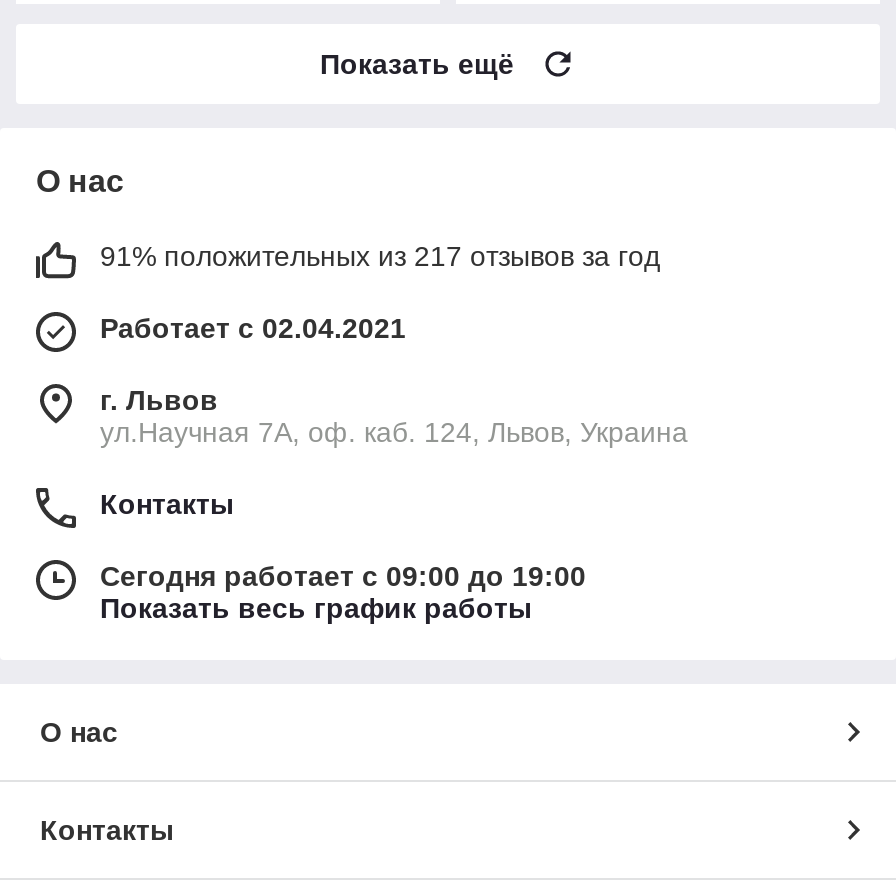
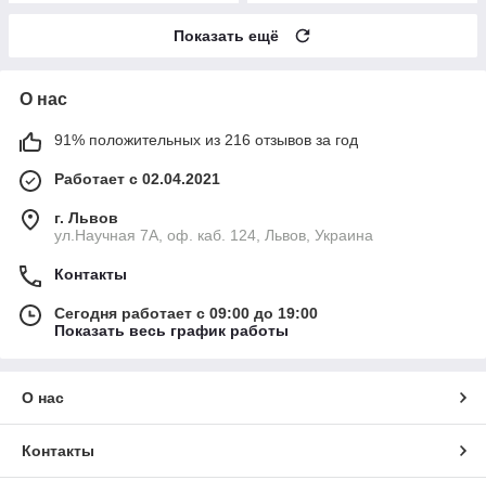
- 91% положительных из 217 отзывов за год
+ 91% положительных из 216 отзывов за год
